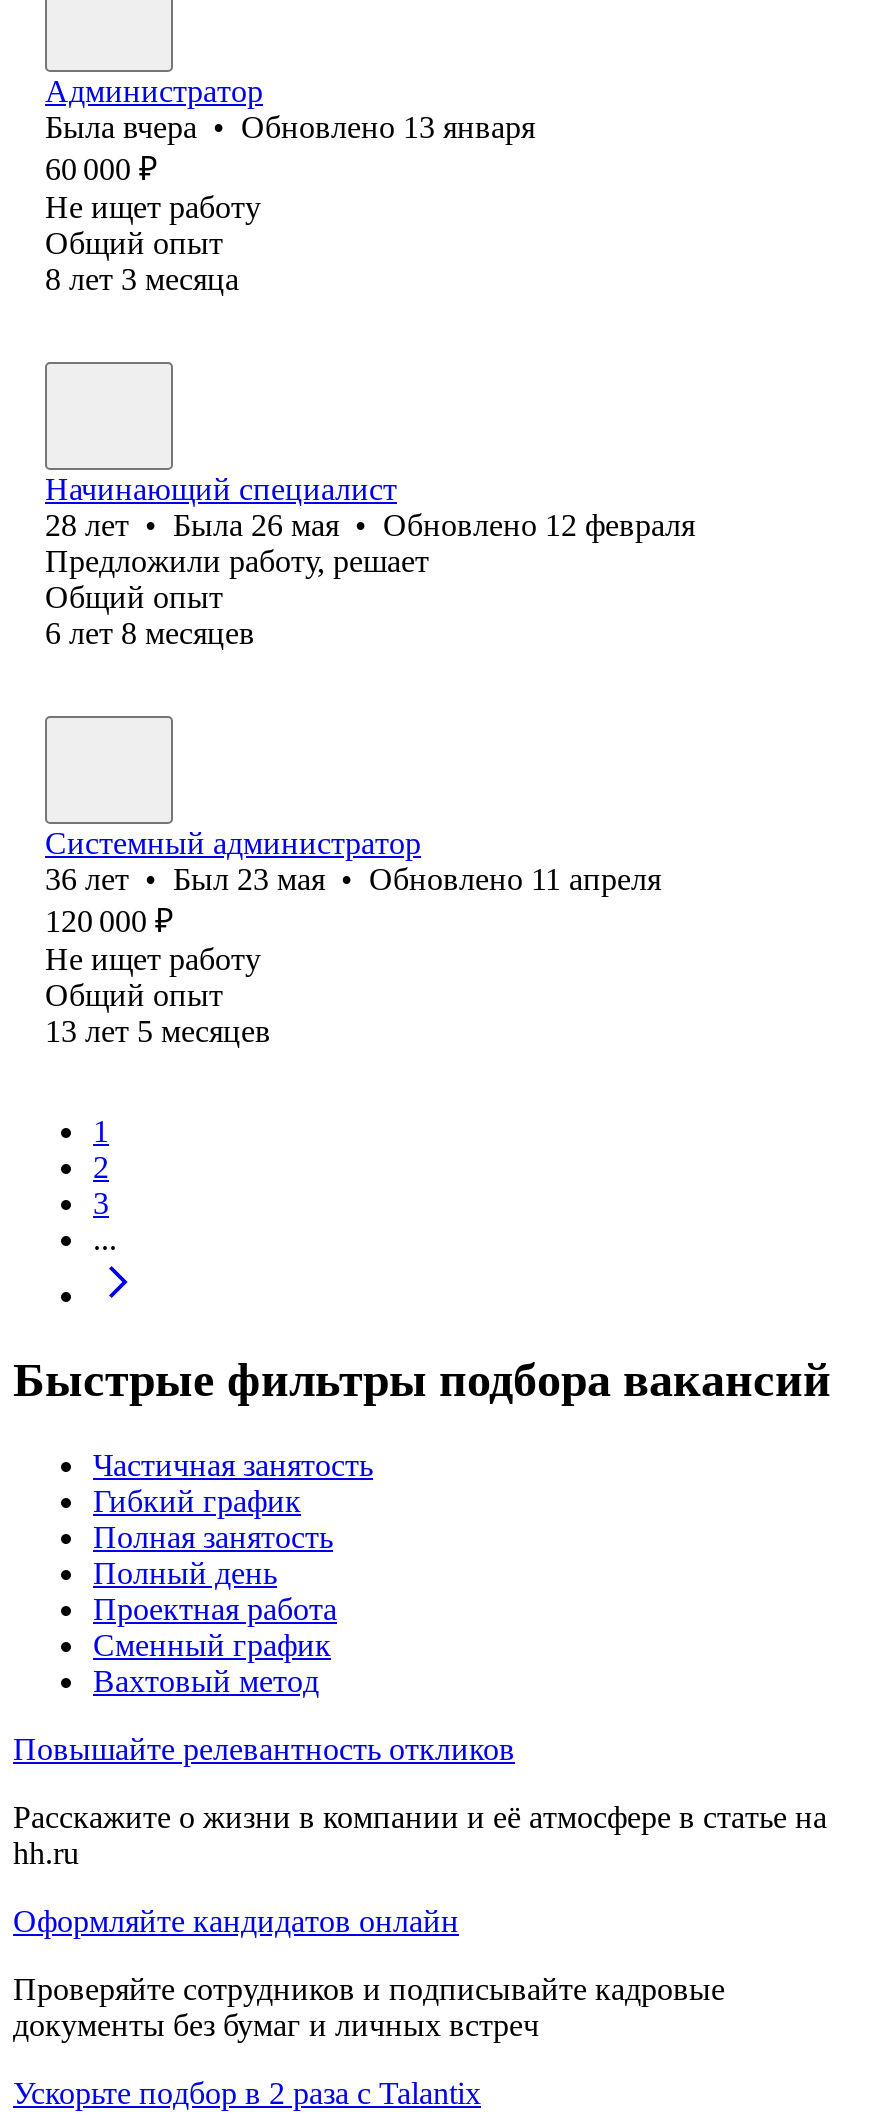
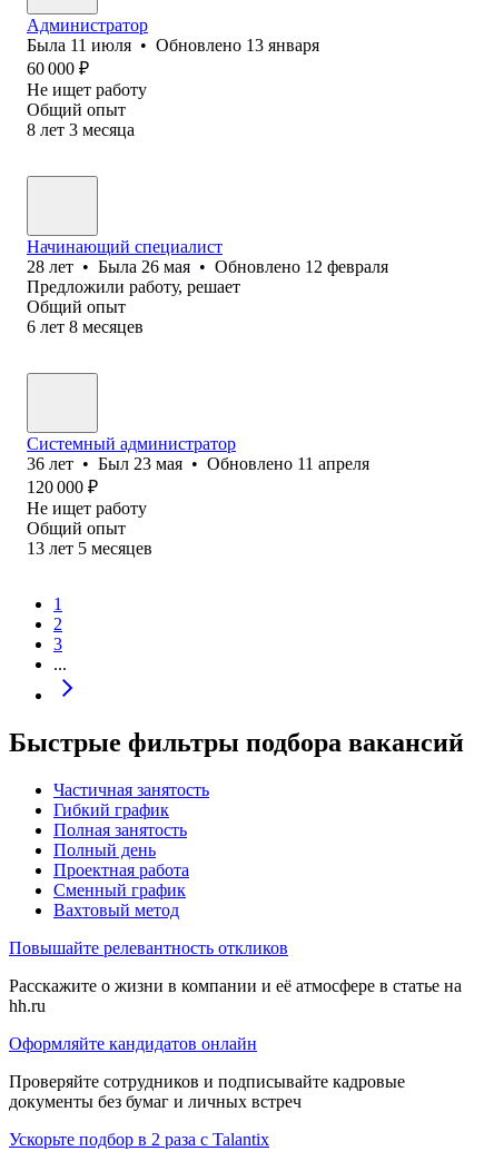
- Была вчера • Обновлено 13 января
+ Была 11 июля • Обновлено 13 января
